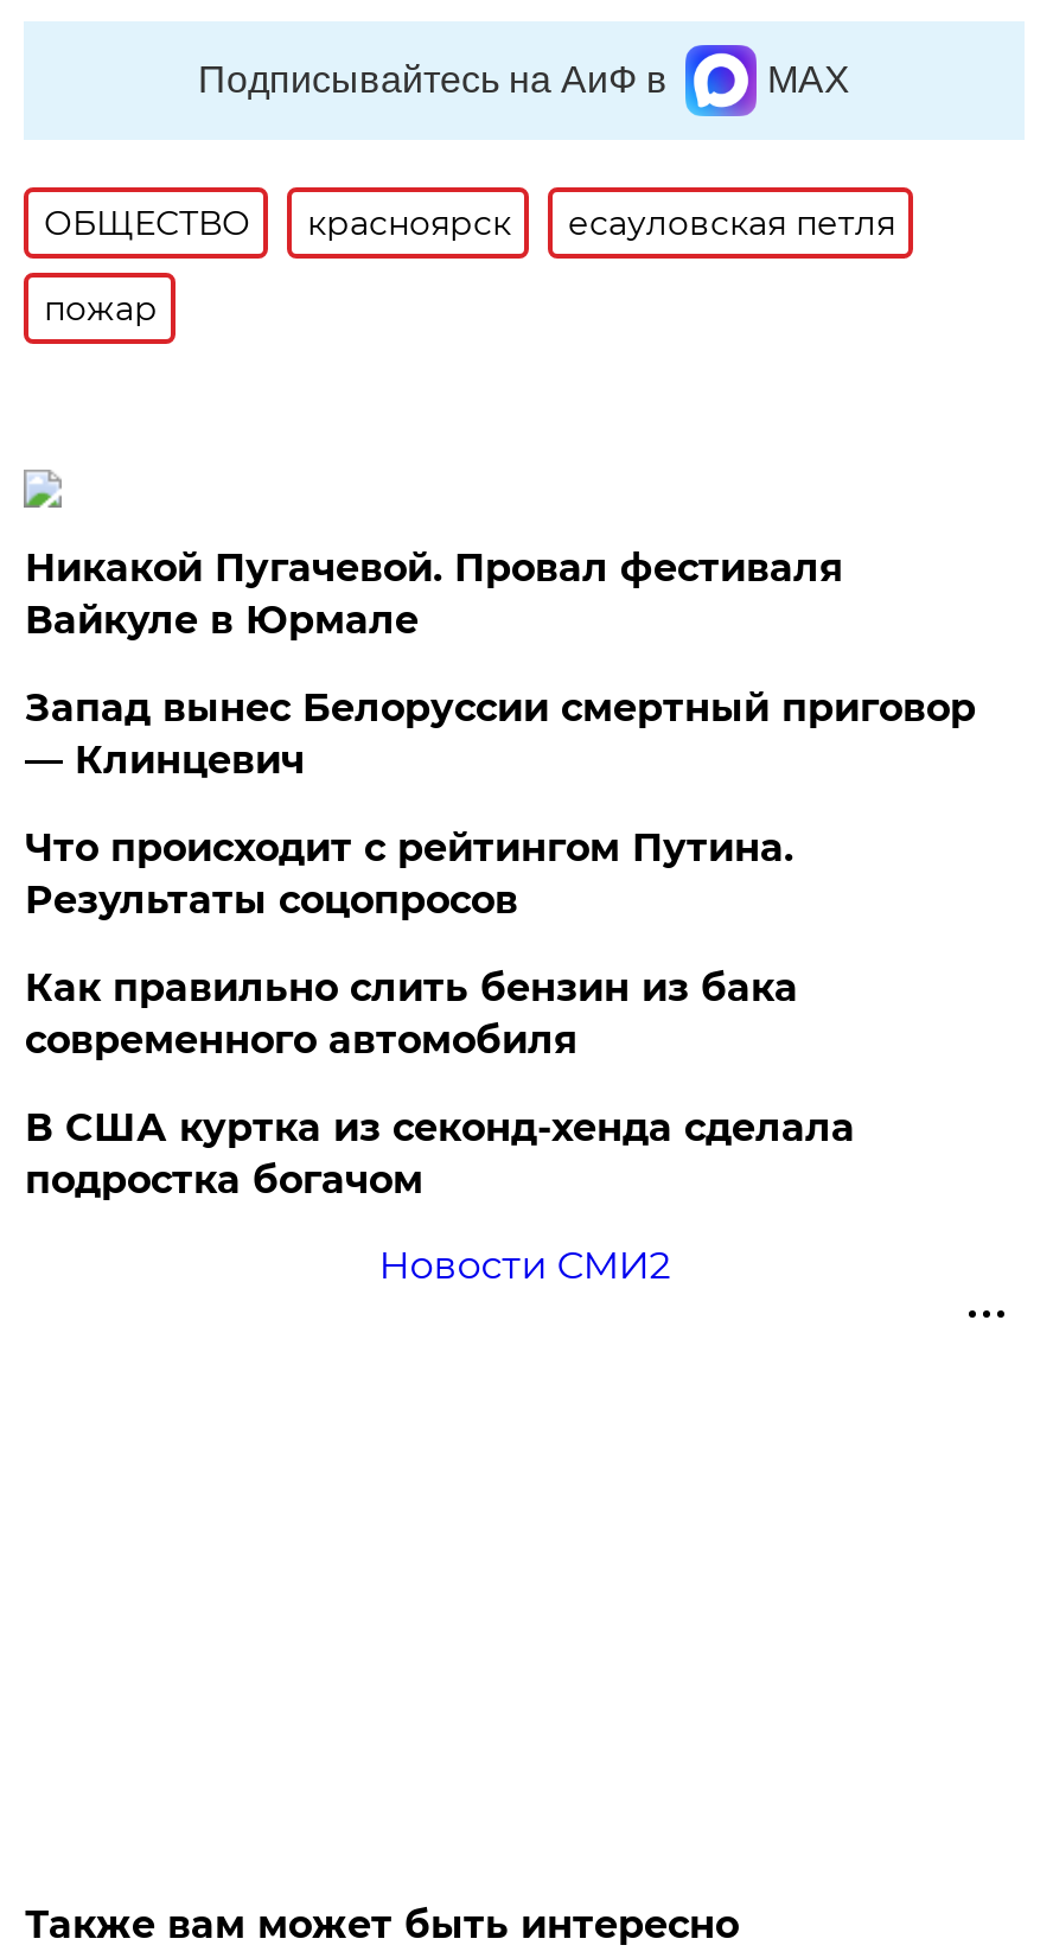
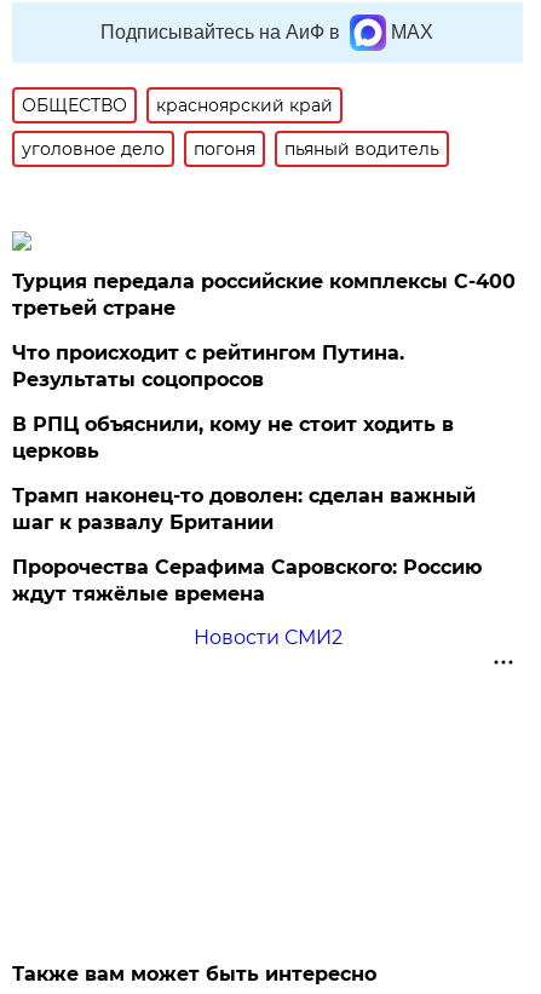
- красноярск
- есауловская петля
- пожар
+ красноярский край
+ уголовное дело
+ погоня
+ пьяный водитель

- Никакой Пугачевой. Провал фестиваля
- Вайкуле в Юрмале
- Запад вынес Белоруссии смертный приговор
- — Клинцевич
+ Турция передала российские комплексы С-400
+ третьей стране

moved up: Что происходит с рейтингом Путина. | Результаты соцопросов

- Как правильно слить бензин из бака
- современного автомобиля
- В США куртка из секонд-хенда сделала
- подростка богачом
+ В РПЦ объяснили, кому не стоит ходить в
+ церковь
+ Трамп наконец-то доволен: сделан важный
+ шаг к развалу Британии
+ Пророчества Серафима Саровского: Россию
+ ждут тяжёлые времена
